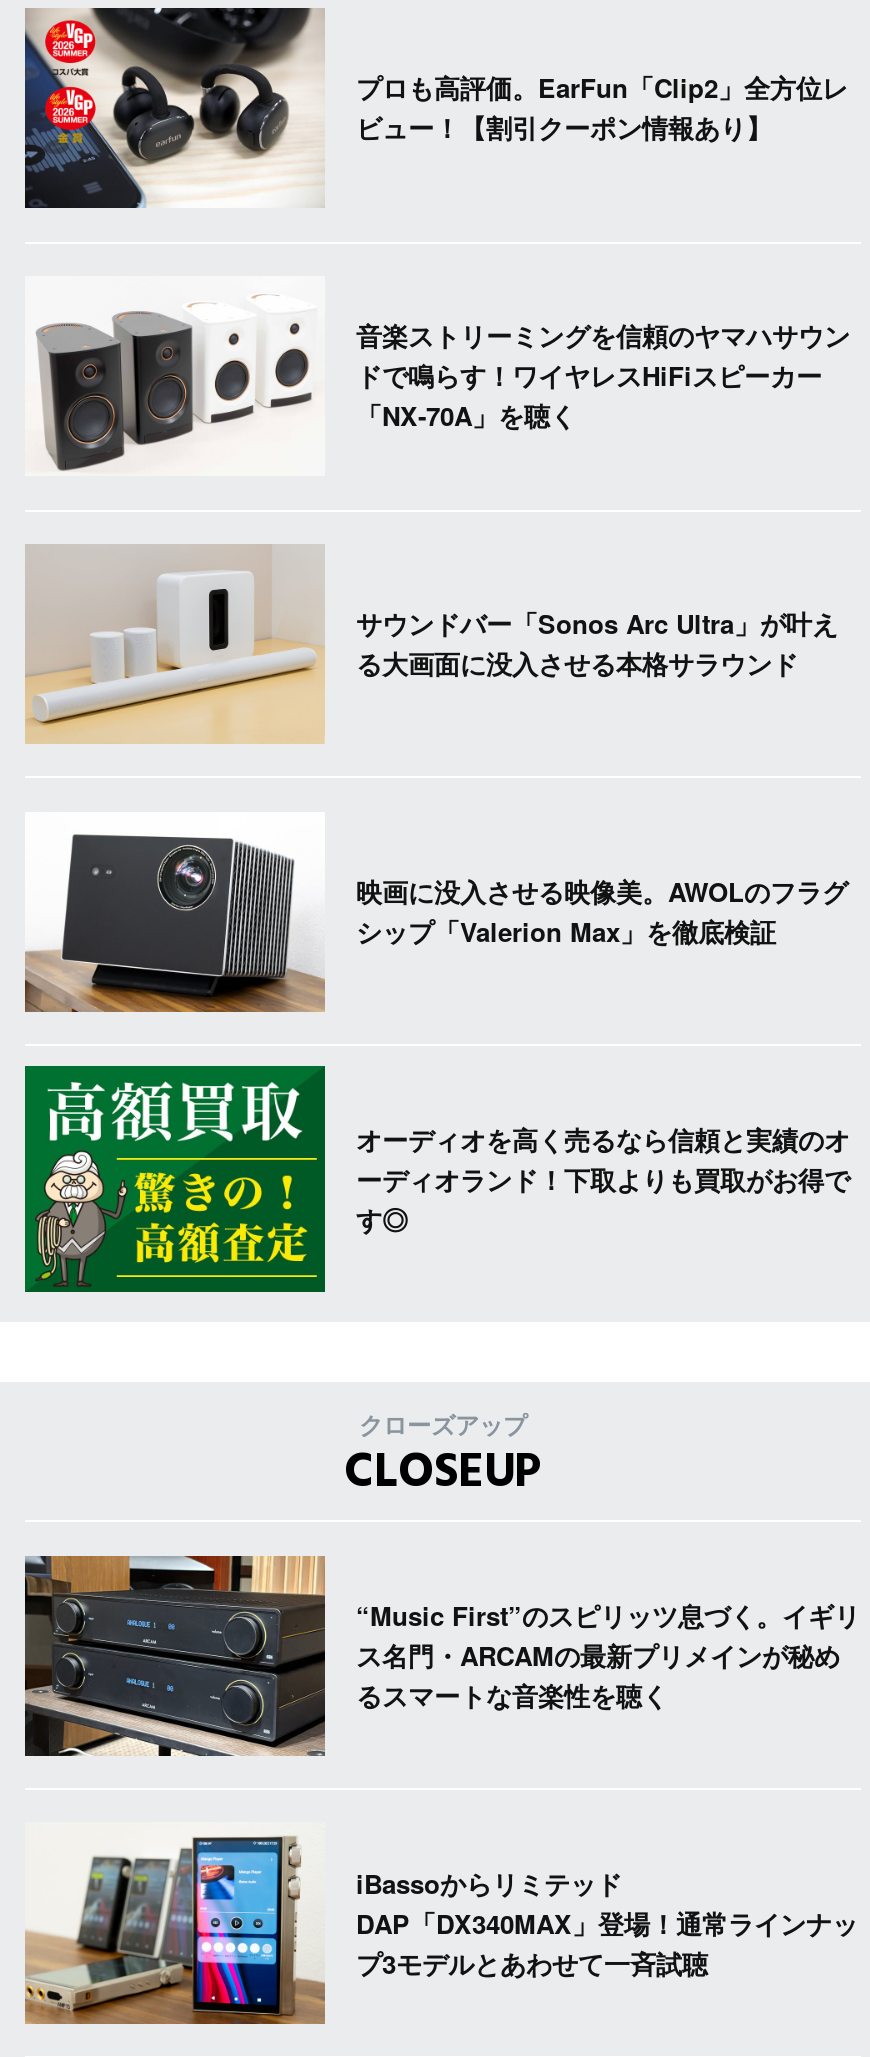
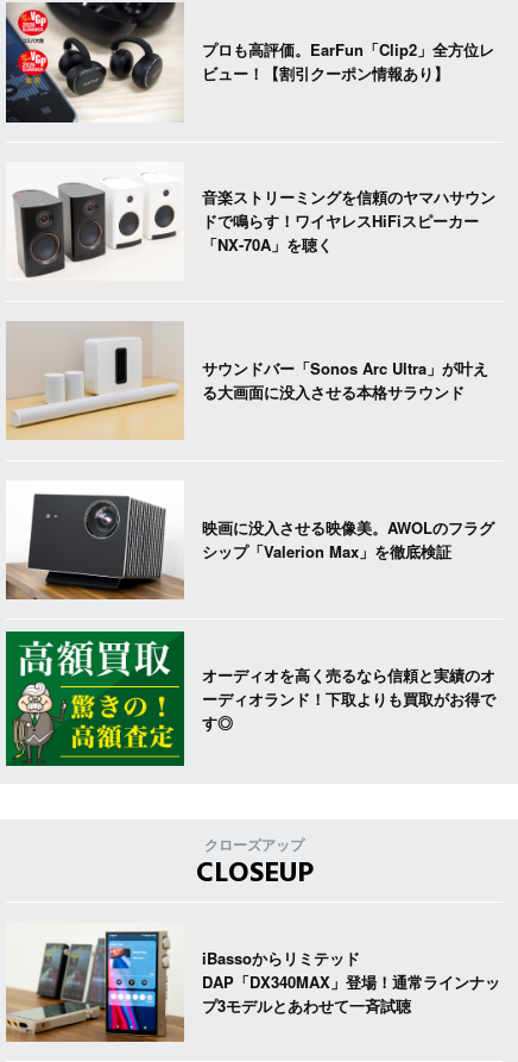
- [image]
- “Music First”のスピリッツ息づく。イギリ
- ス名門・ARCAMの最新プリメインが秘め
- るスマートな音楽性を聴く
